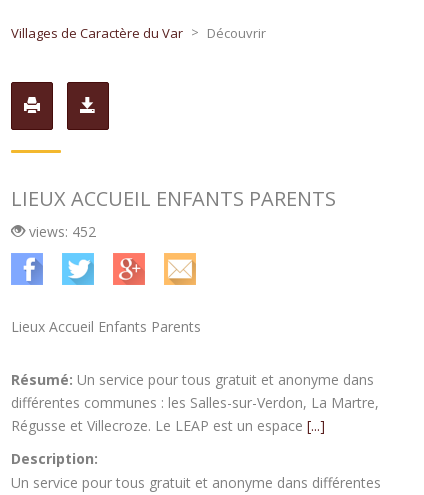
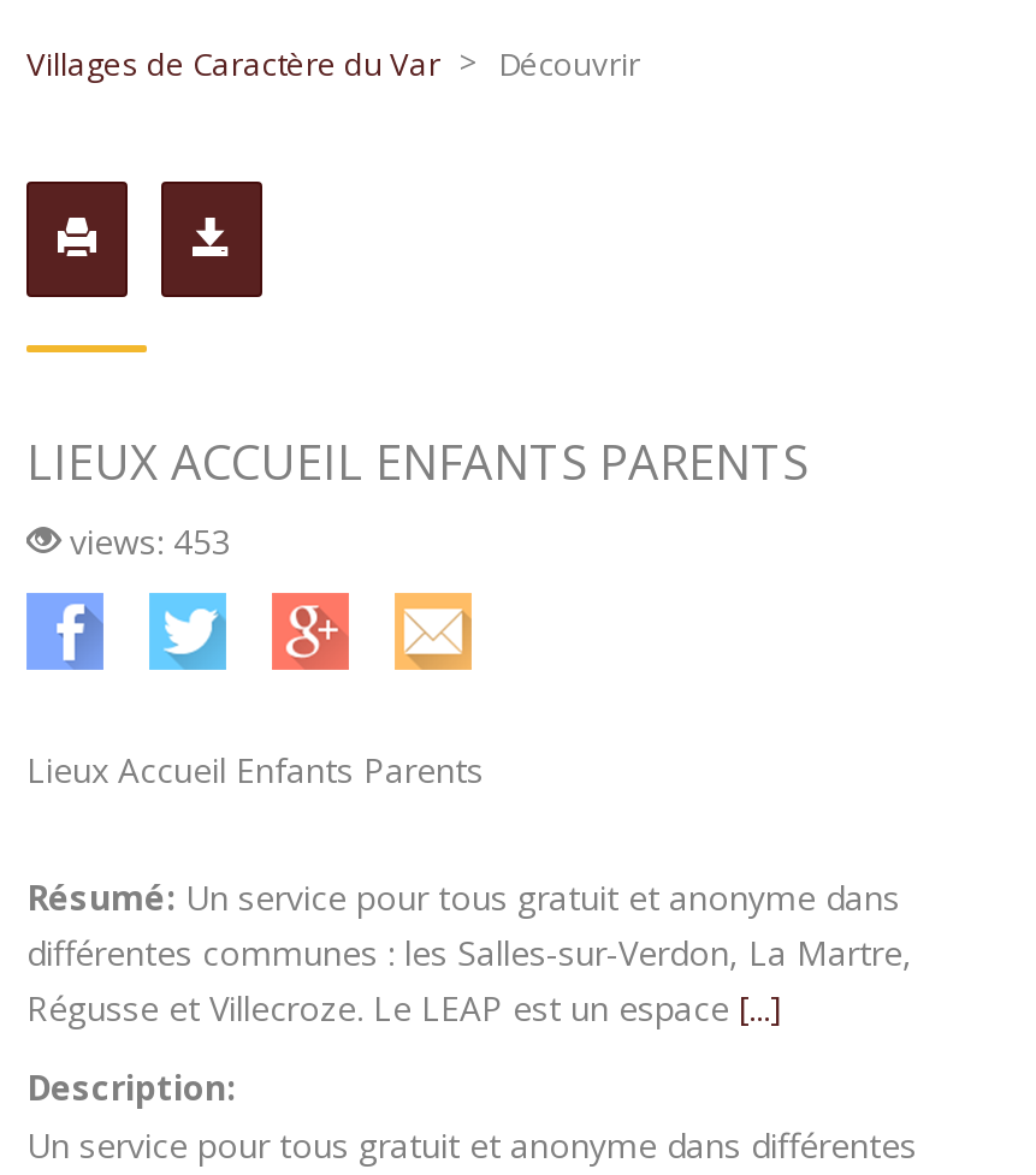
- views: 452
+ views: 453
